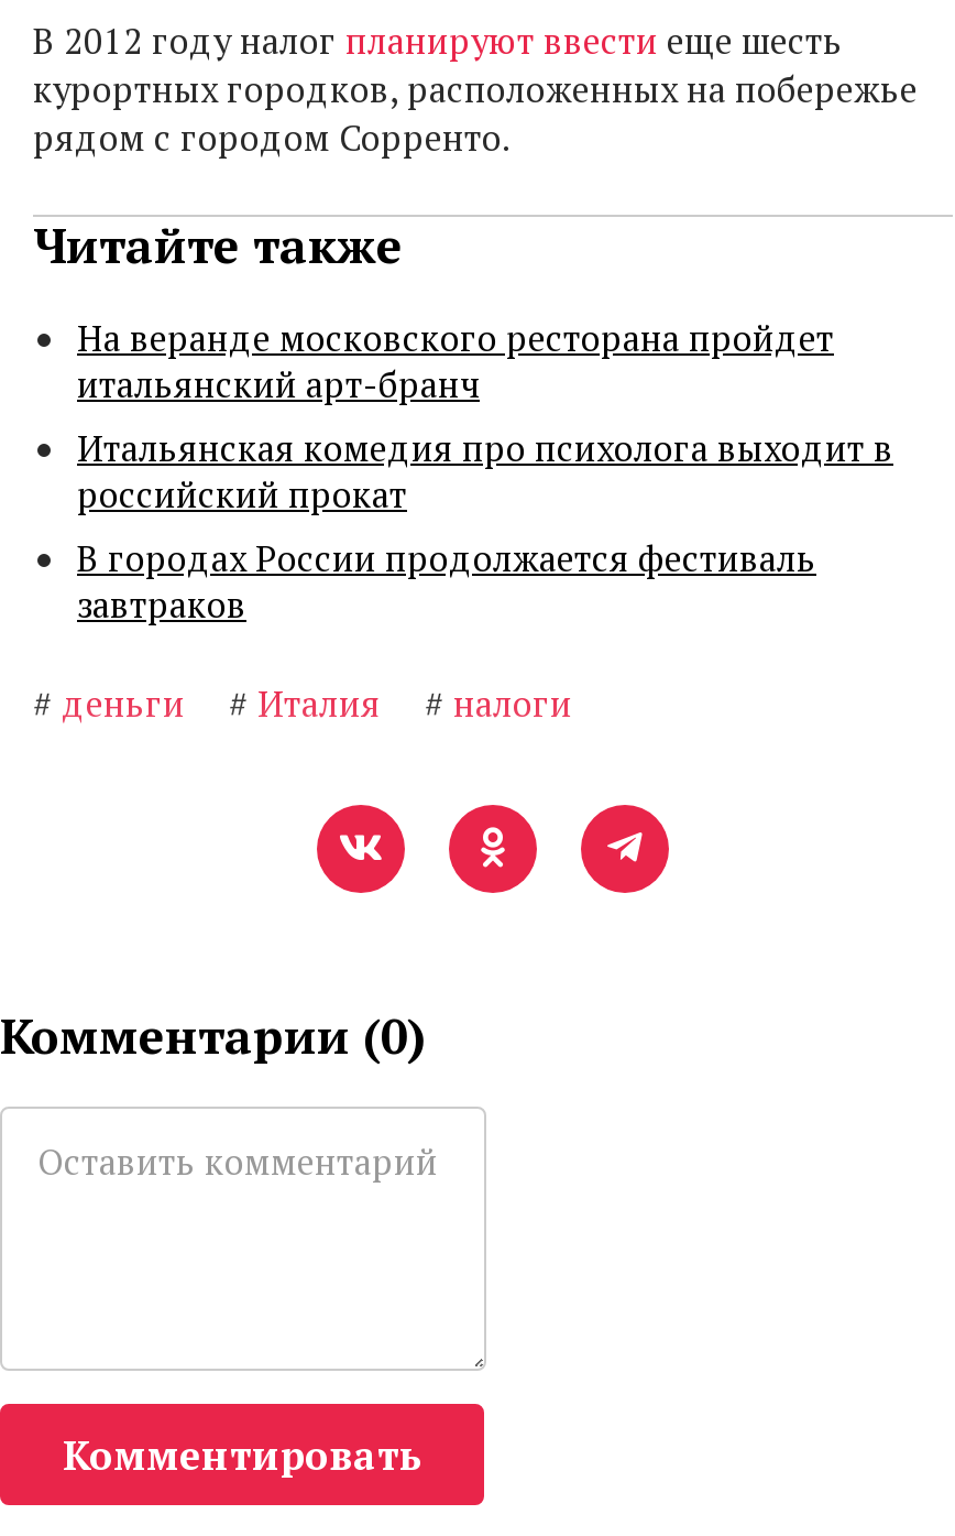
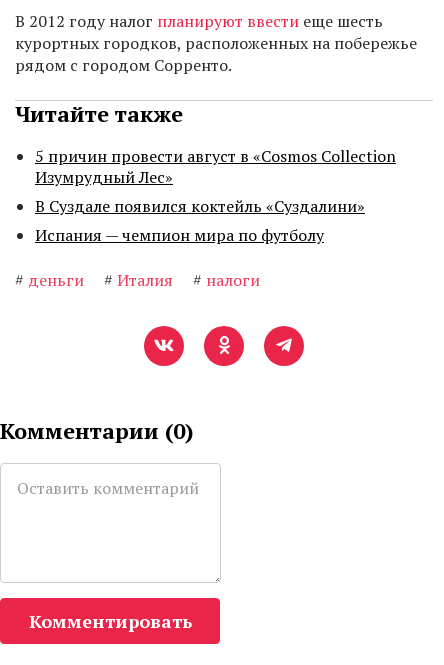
- На веранде московского ресторана пройдет
- итальянский арт-бранч
- Итальянская комедия про психолога выходит в
- российский прокат
- В городах России продолжается фестиваль
- завтраков
+ 5 причин провести август в «Cosmos Collection
+ Изумрудный Лес»
+ В Суздале появился коктейль «Суздалини»
+ Испания — чемпион мира по футболу
